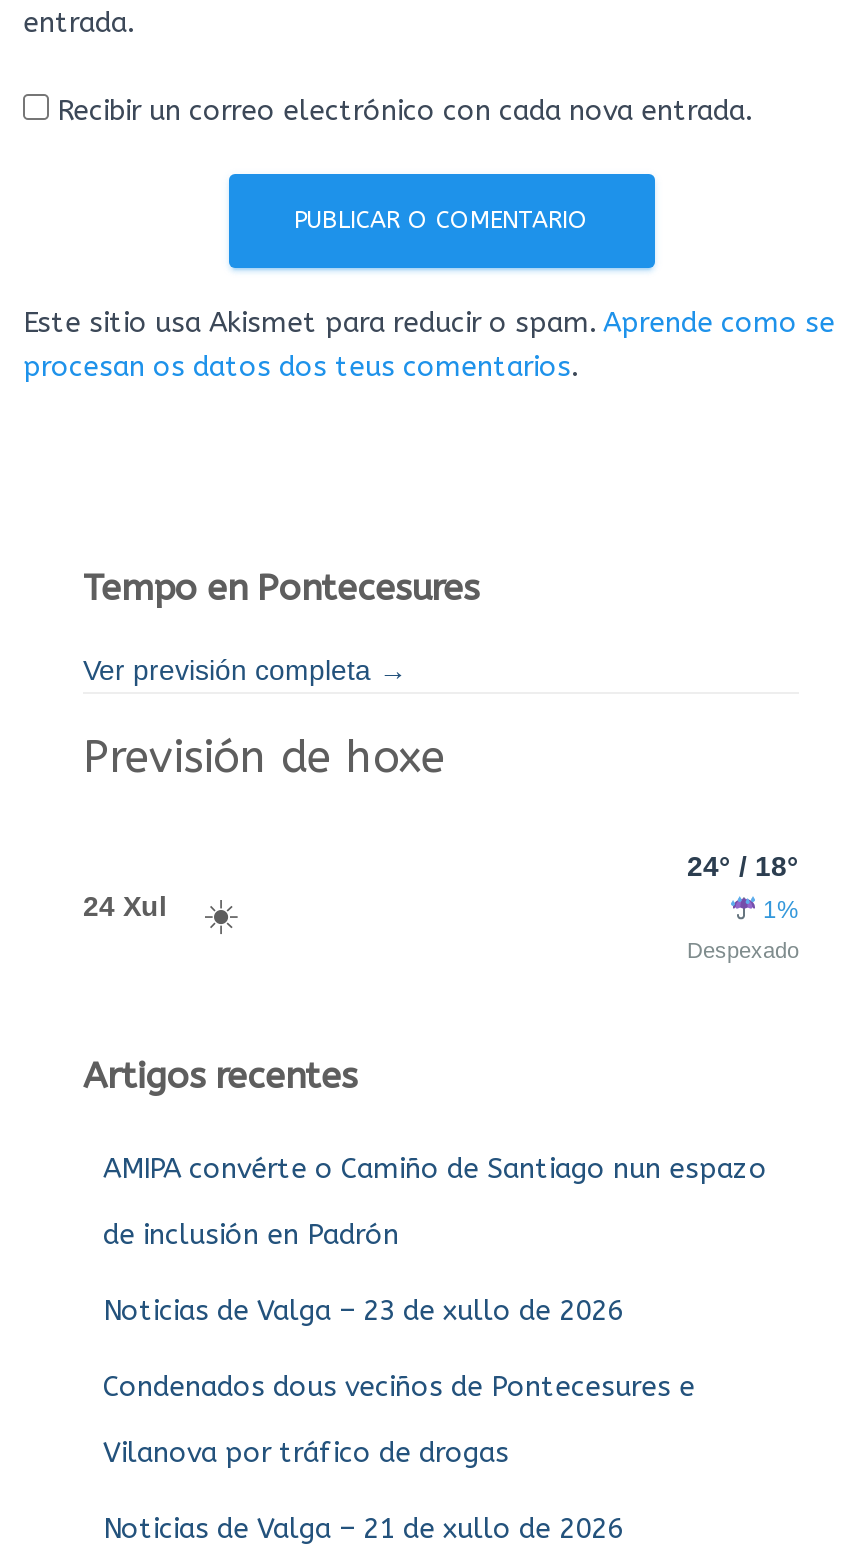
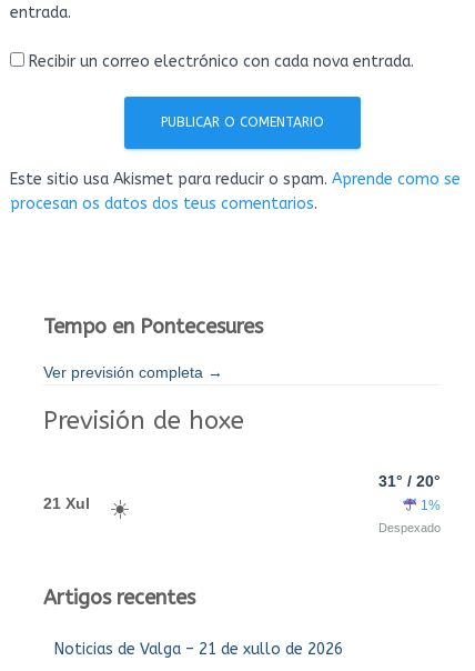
- 24° / 18°
+ 31° / 20°

- 24 Xul
+ 21 Xul

- AMIPA convérte o Camiño de Santiago nun espazo
- de inclusión en Padrón
- Noticias de Valga – 23 de xullo de 2026
- Condenados dous veciños de Pontecesures e
- Vilanova por tráfico de drogas
